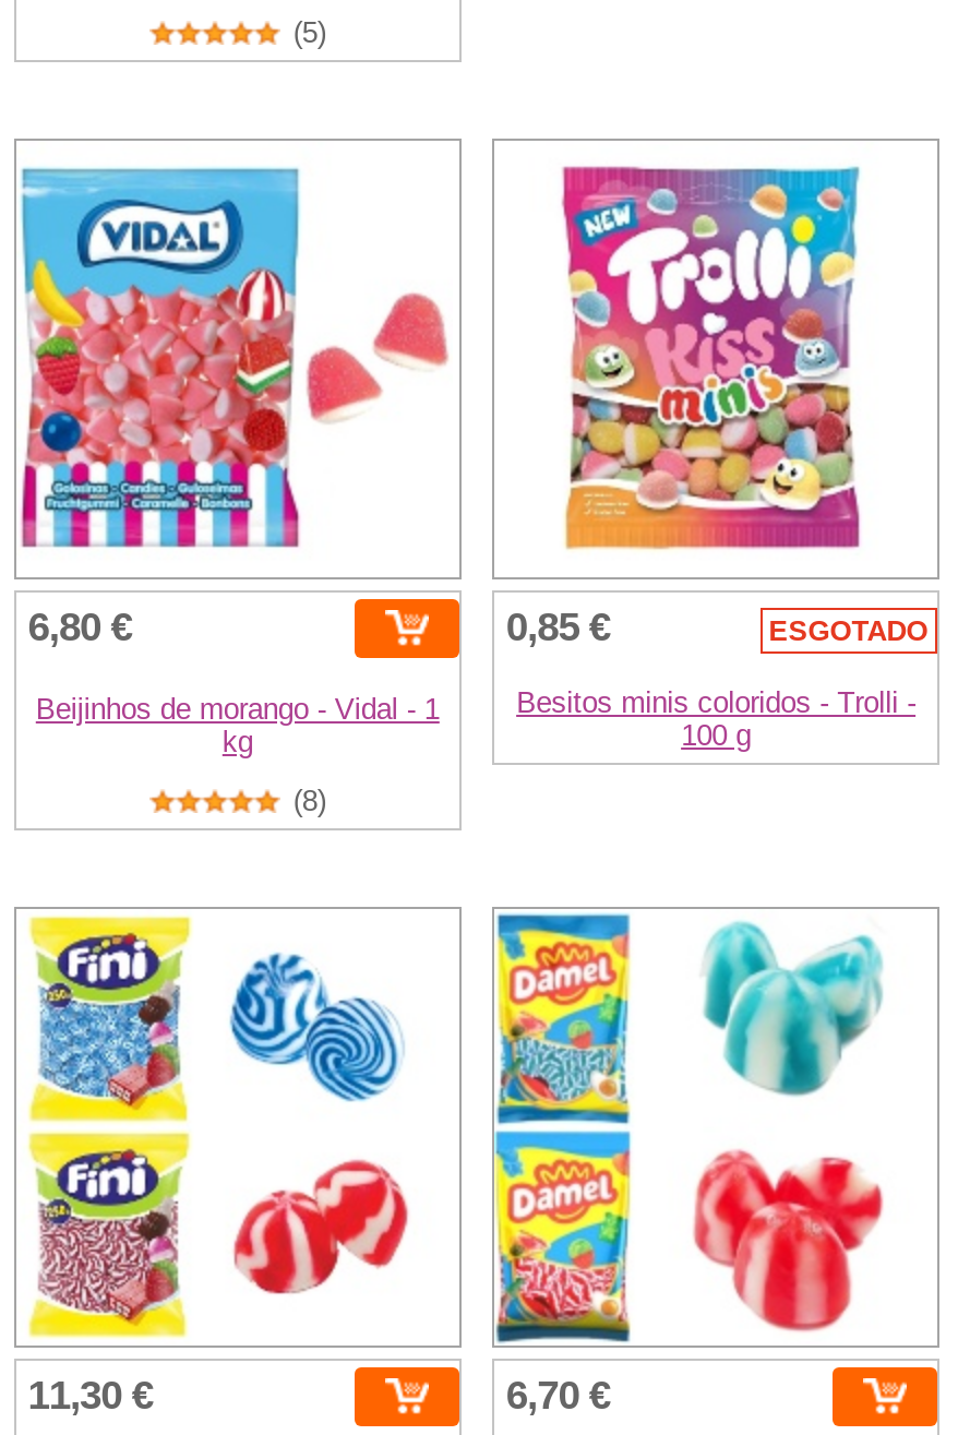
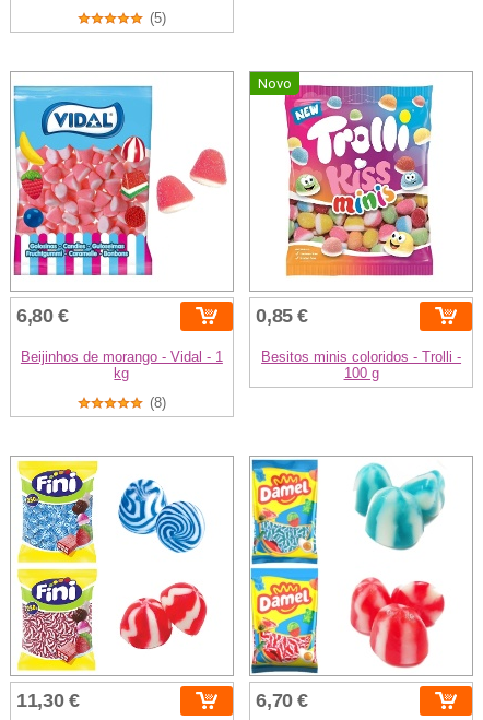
+ Novo

- ESGOTADO
